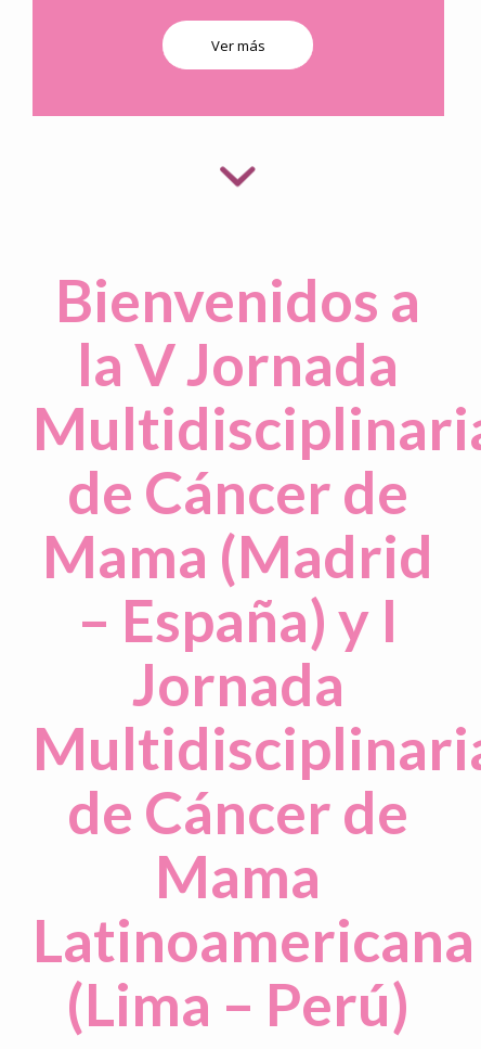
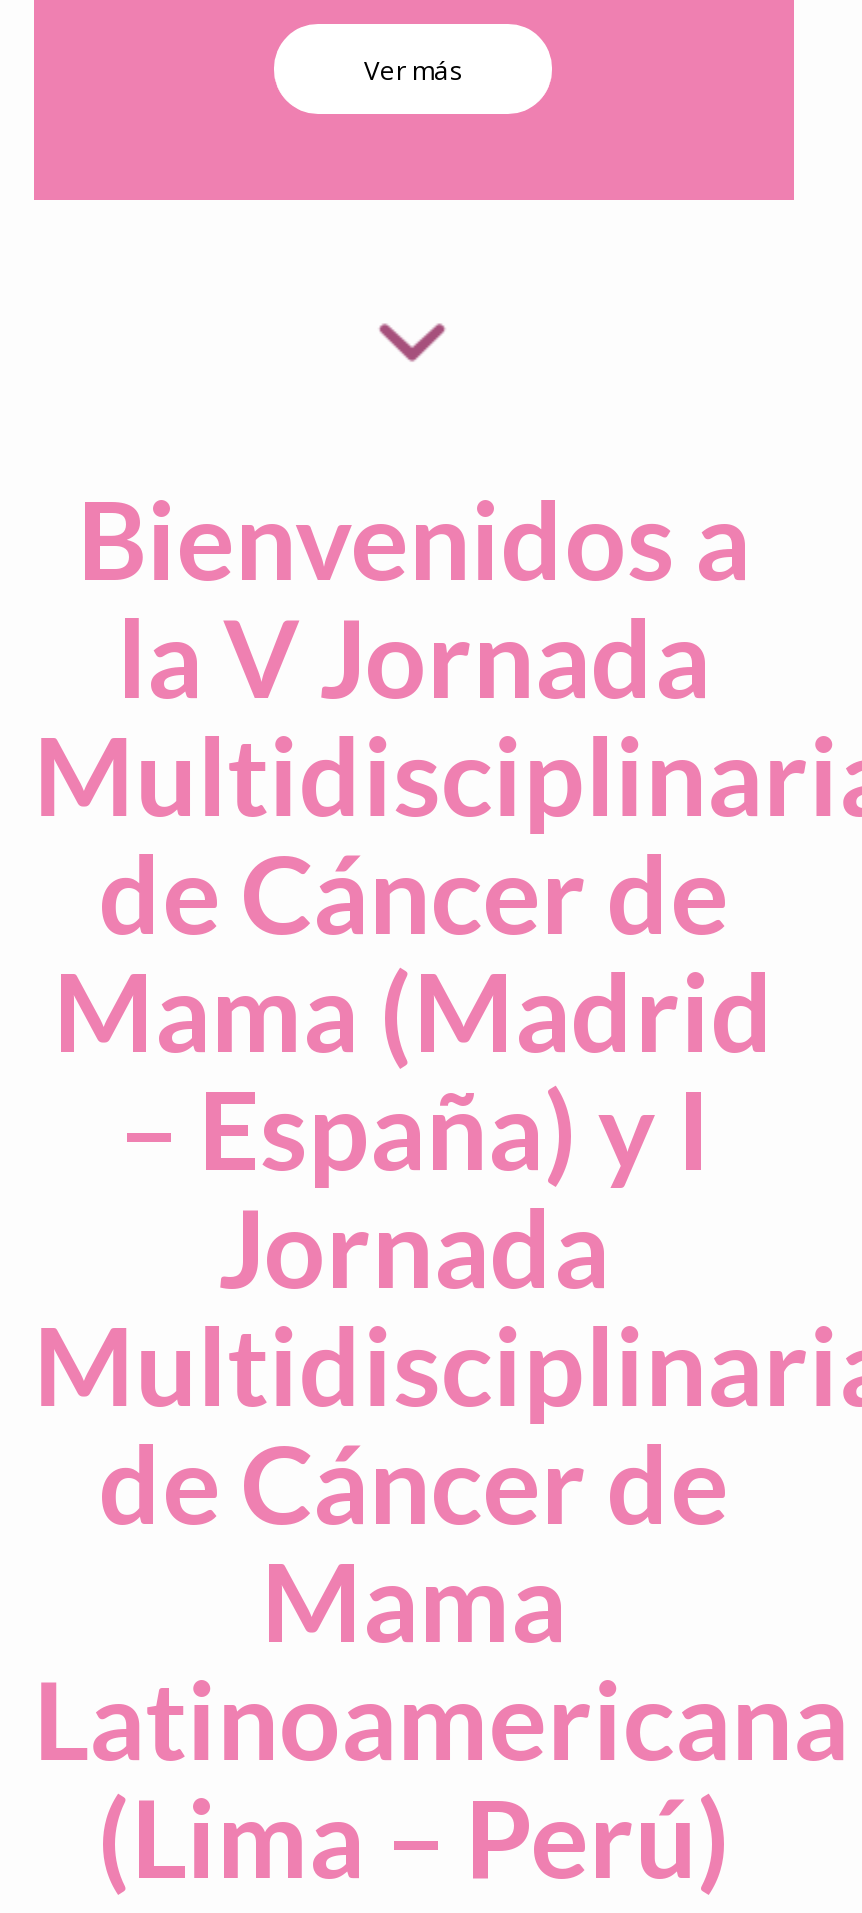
- [image]
+ [image]
